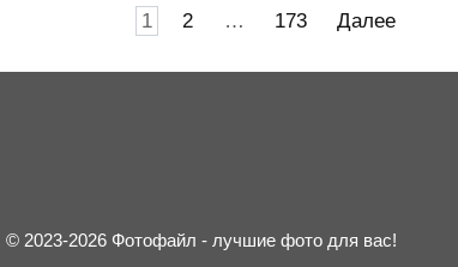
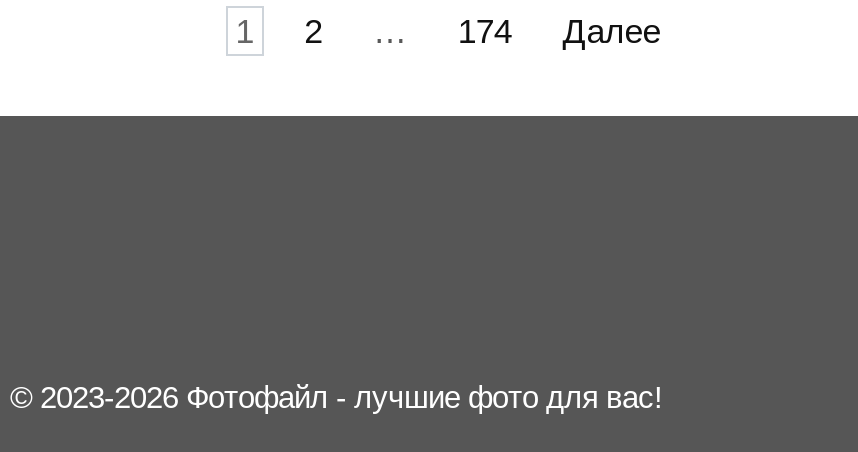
- 173
+ 174
